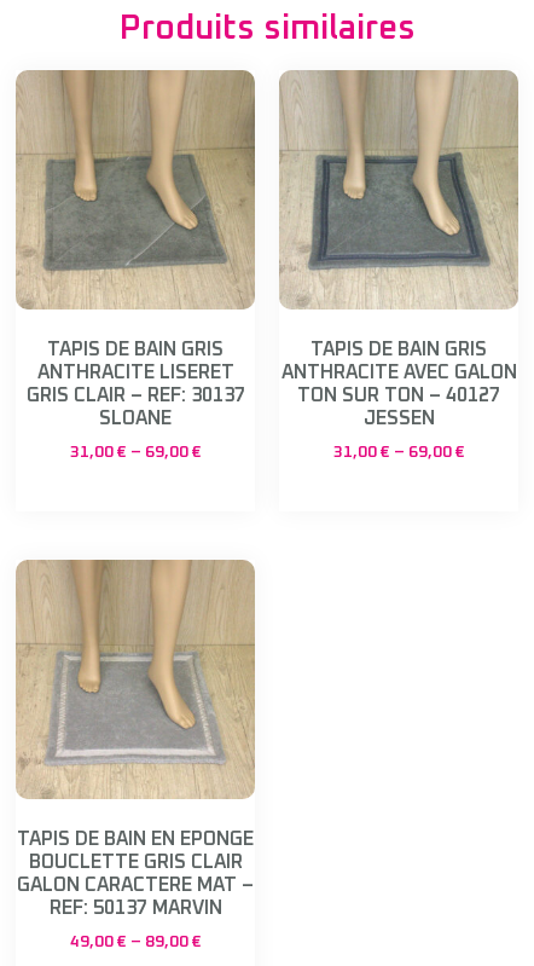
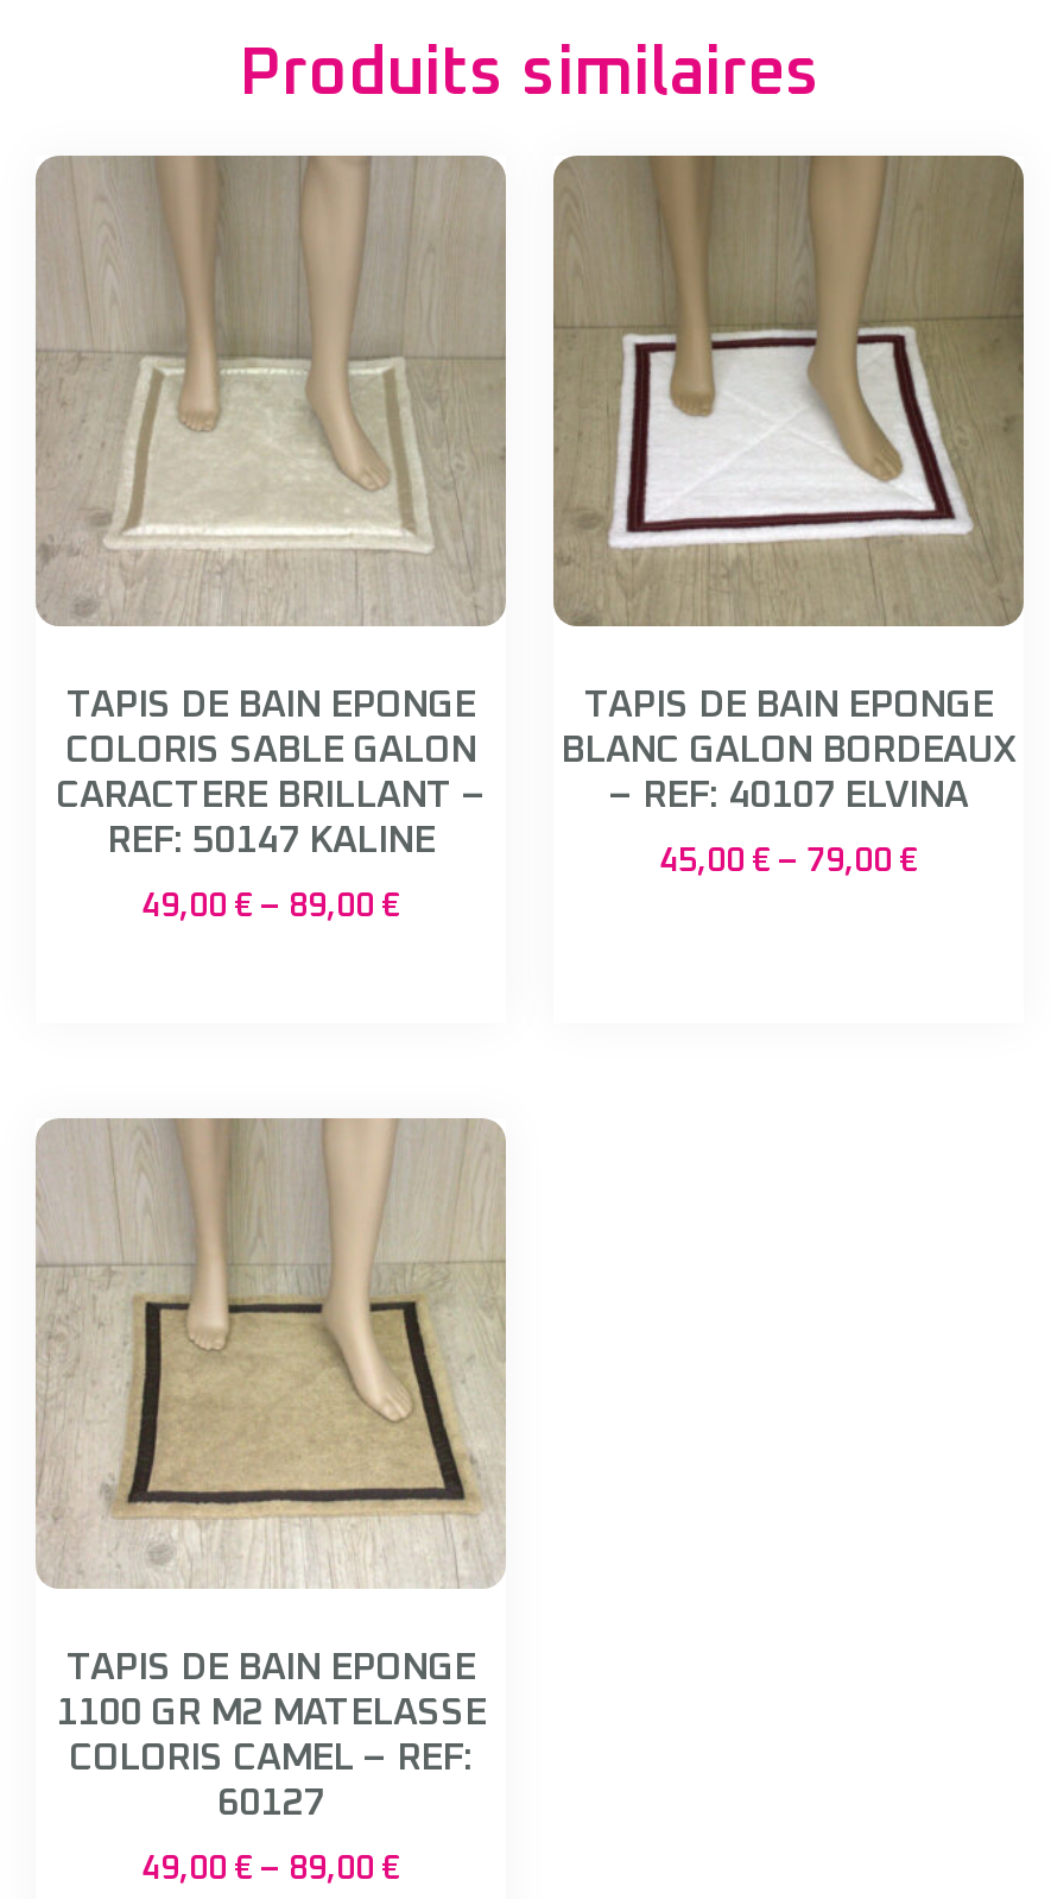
- [image]
- TAPIS DE BAIN GRIS
- ANTHRACITE LISERET
- GRIS CLAIR – REF: 30137
- SLOANE
+ [image]
+ TAPIS DE BAIN EPONGE
+ COLORIS SABLE GALON
+ CARACTERE BRILLANT –
+ REF: 50147 KALINE

- [image]
- TAPIS DE BAIN GRIS
- ANTHRACITE AVEC GALON
- TON SUR TON – 40127
- JESSEN
+ [image]
+ TAPIS DE BAIN EPONGE
+ BLANC GALON BORDEAUX
+ – REF: 40107 ELVINA

- 31,00 €– 69,00 €
+ 49,00 €– 89,00 €

- 31,00 €– 69,00 €
+ 45,00 €– 79,00 €

- [image]
- TAPIS DE BAIN EN EPONGE
- BOUCLETTE GRIS CLAIR
- GALON CARACTERE MAT –
- REF: 50137 MARVIN
+ [image]
+ TAPIS DE BAIN EPONGE
+ 1100 GR M2 MATELASSE
+ COLORIS CAMEL – REF:
+ 60127
